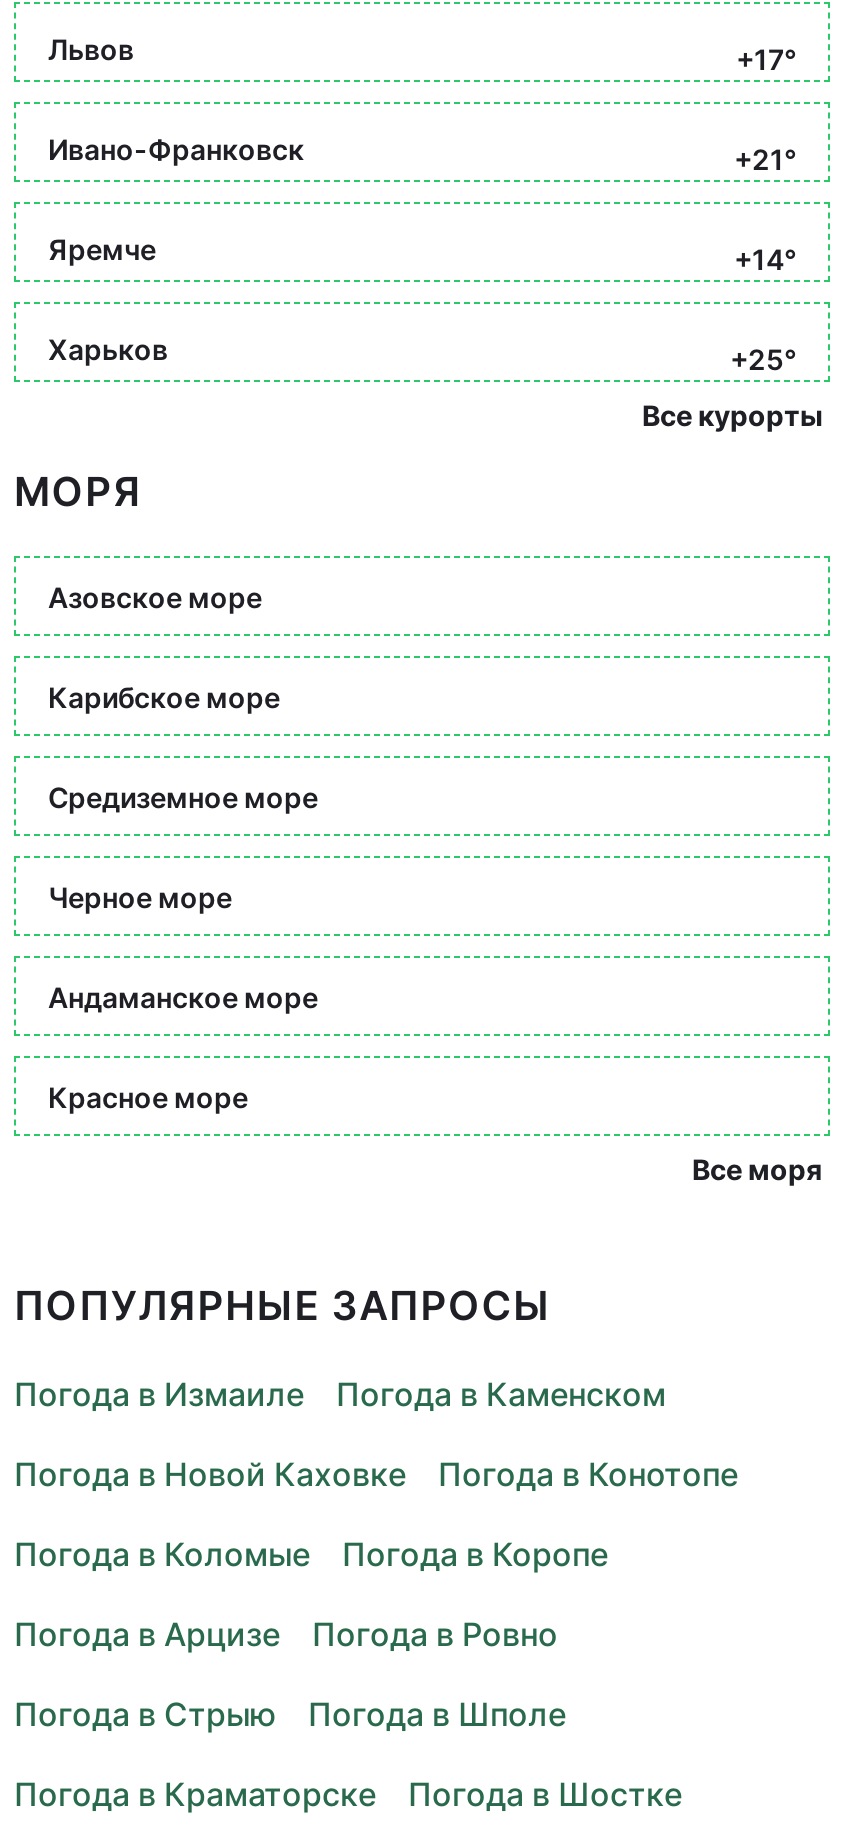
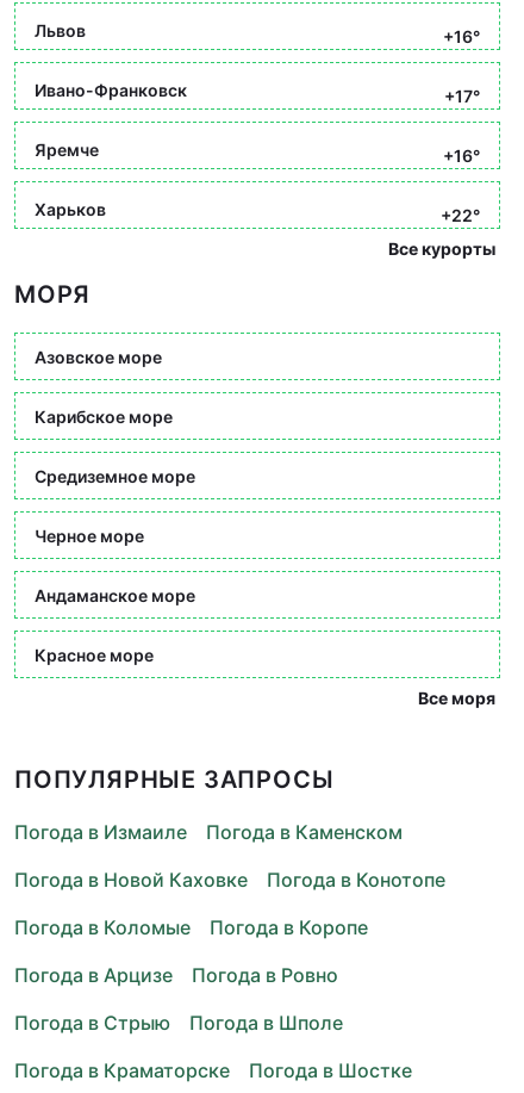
- +17°
+ +16°

- +21°
+ +17°

- +14°
+ +16°

- +25°
+ +22°
